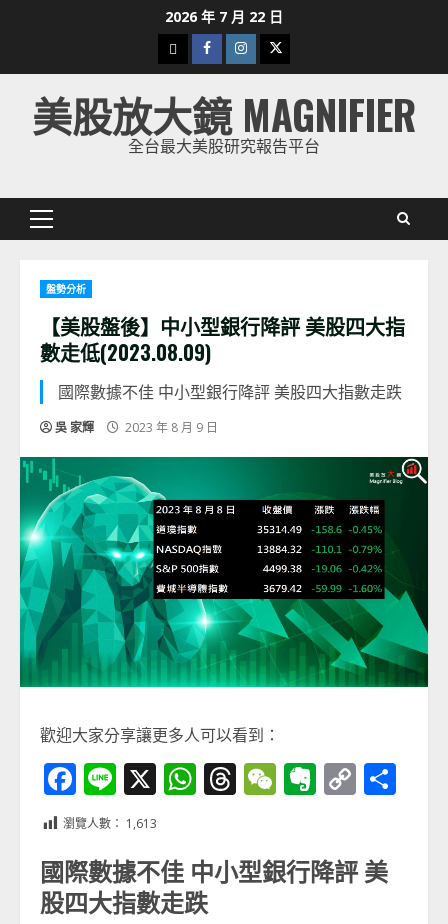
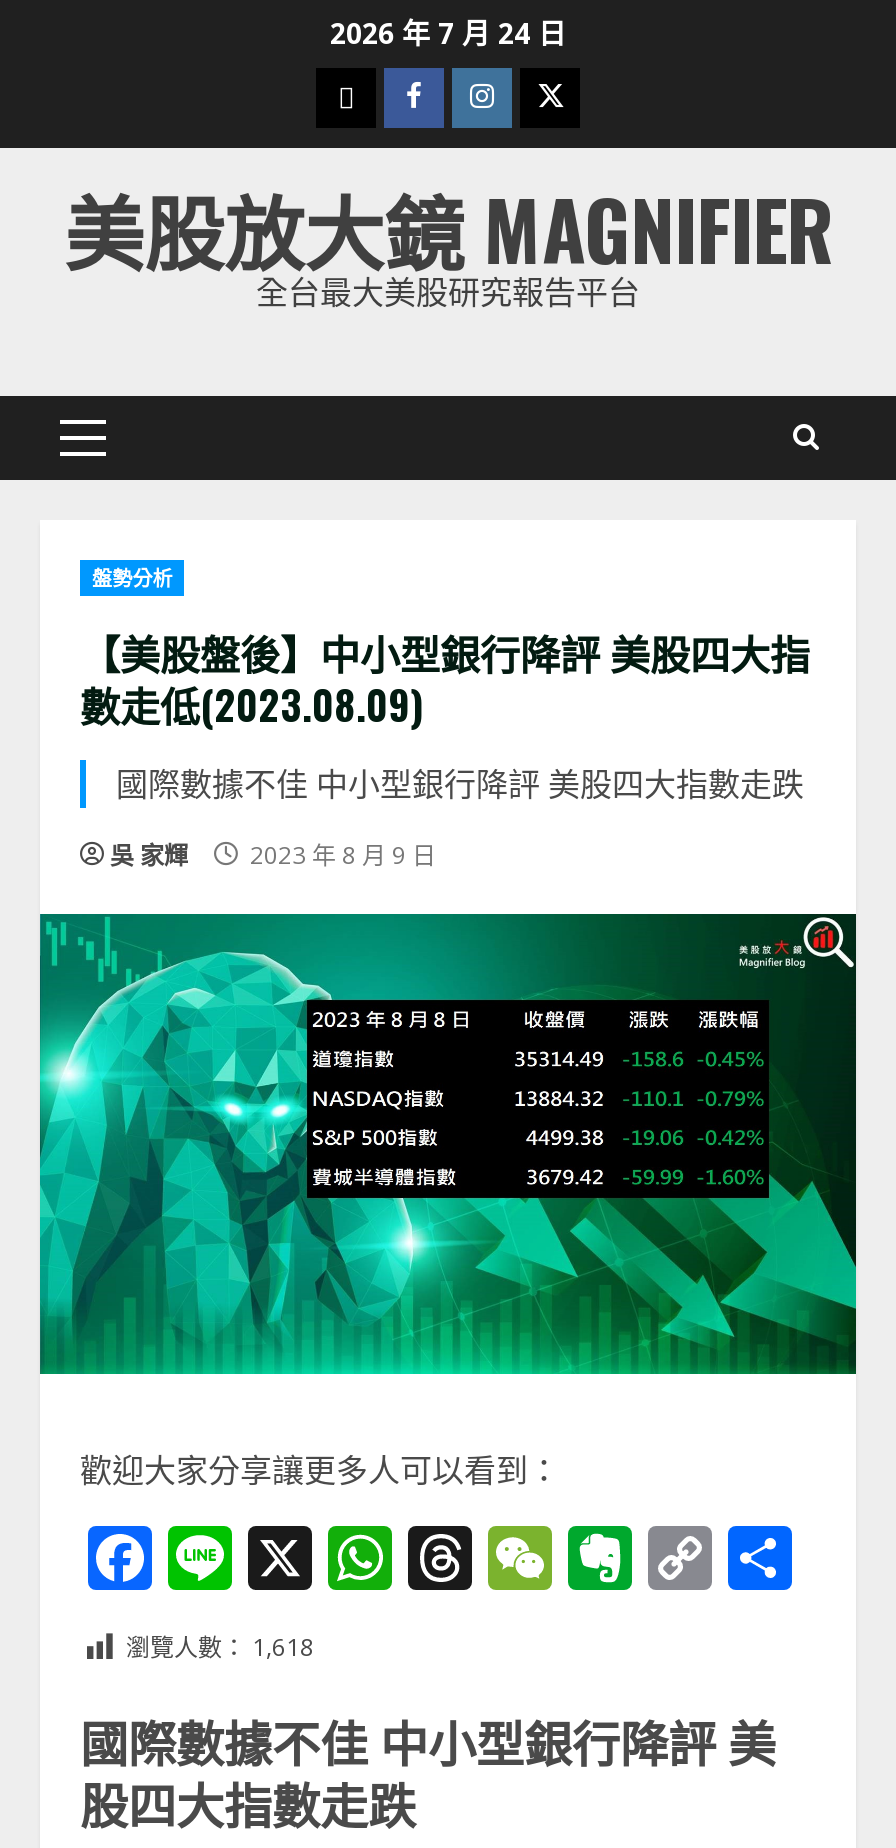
- 2026 年 7 月 22 日
+ 2026 年 7 月 24 日

- 瀏覽人數： 1,613
+ 瀏覽人數： 1,618
